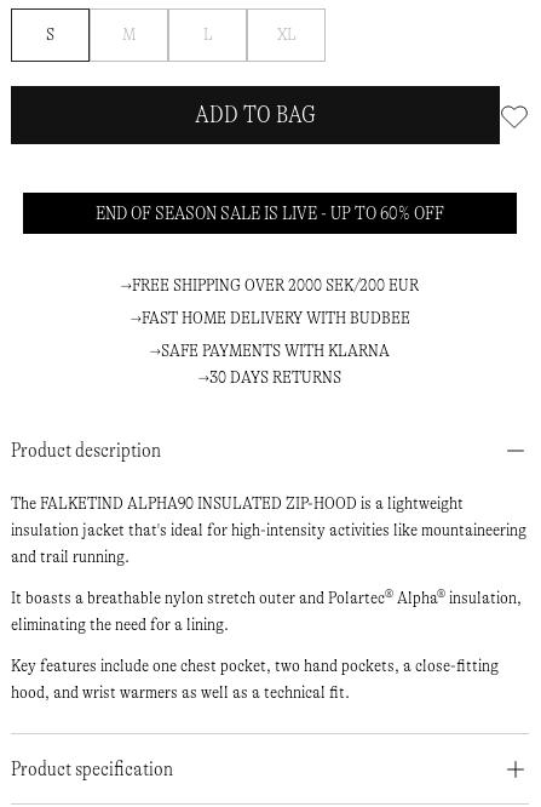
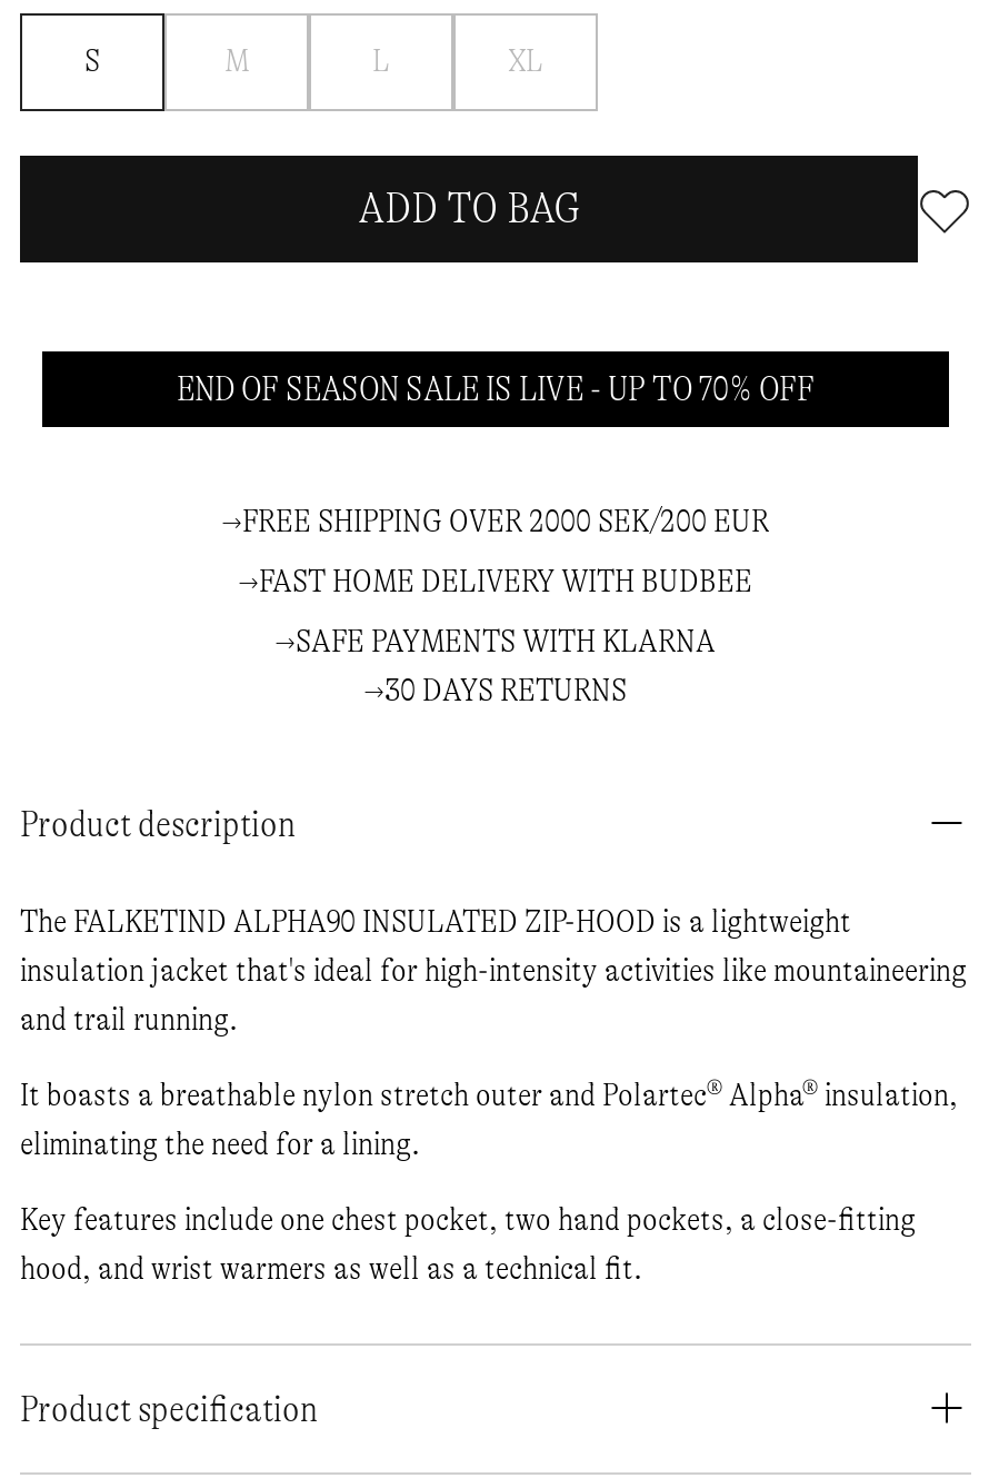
- END OF SEASON SALE IS LIVE - UP TO 60% OFF
+ END OF SEASON SALE IS LIVE - UP TO 70% OFF
